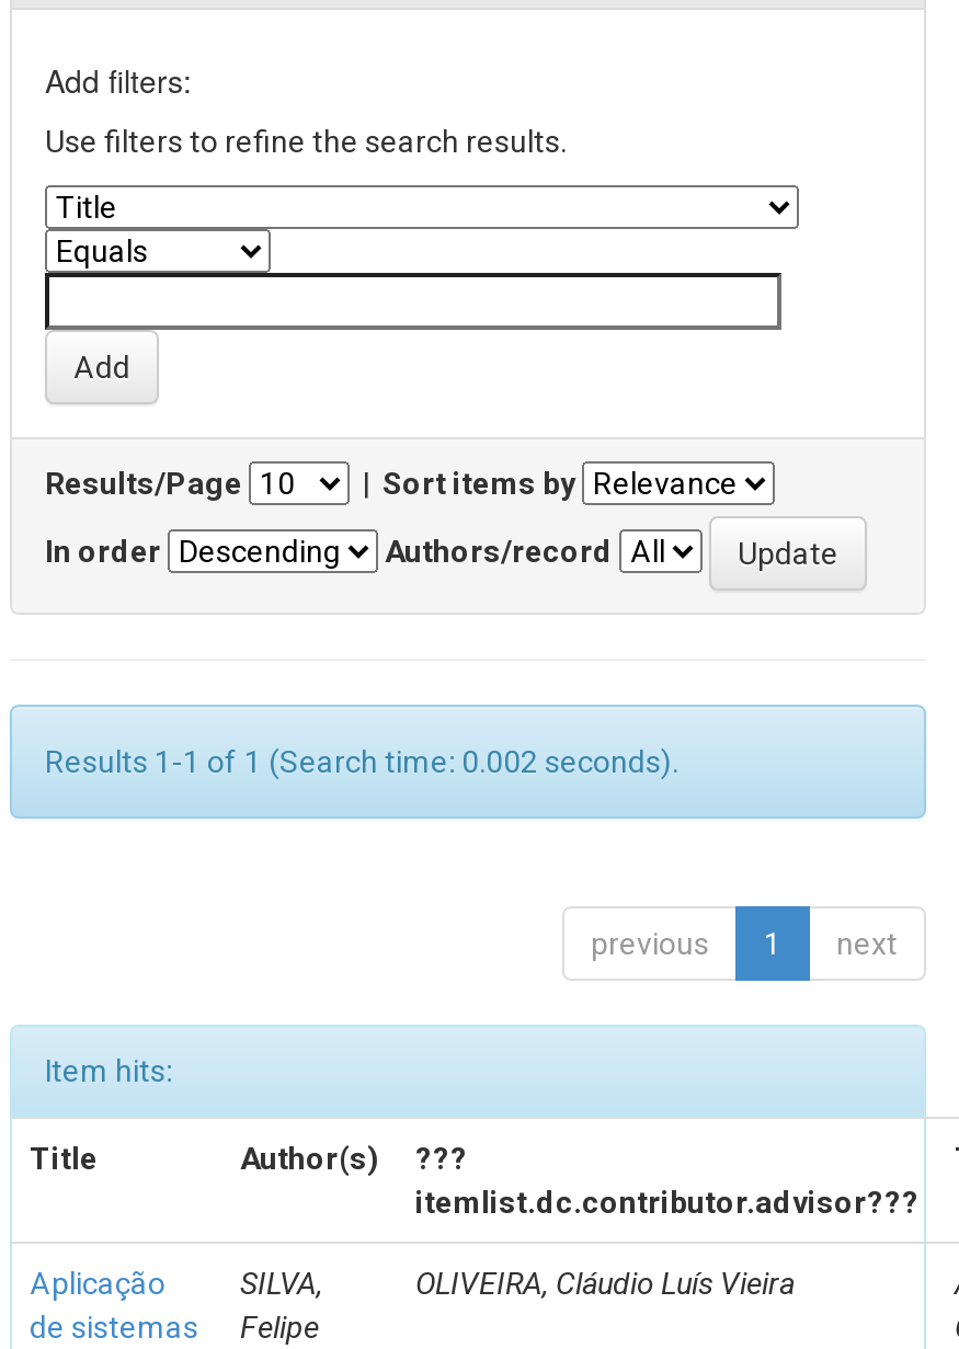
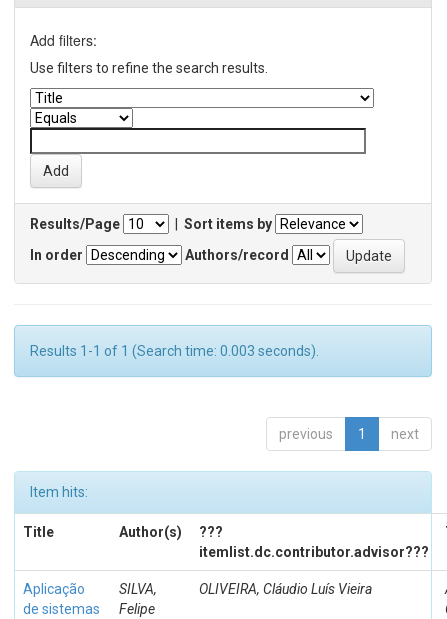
- Results 1-1 of 1 (Search time: 0.002 seconds).
+ Results 1-1 of 1 (Search time: 0.003 seconds).
